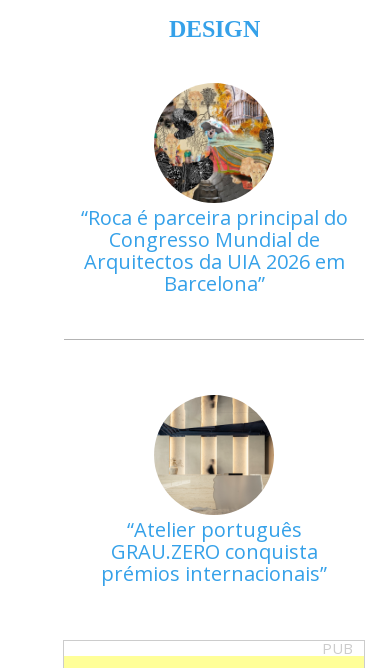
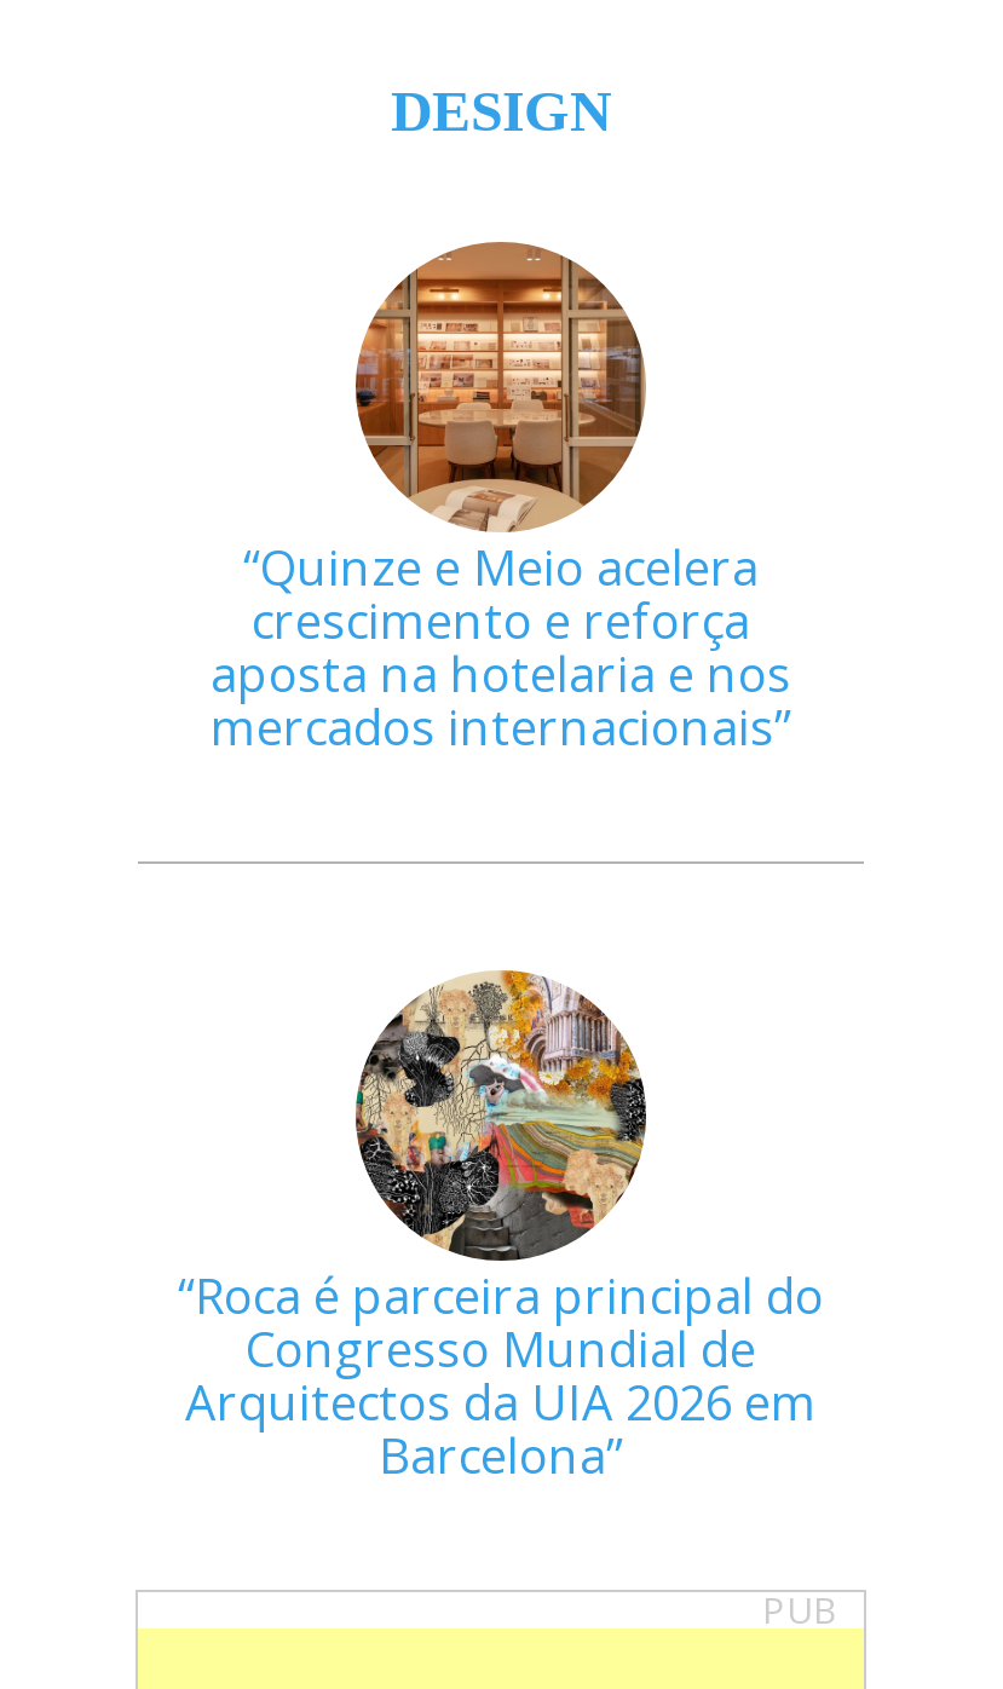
+ [image]
+ Quinze e Meio acelera
+ crescimento e reforça
+ aposta na hotelaria e nos
+ mercados internacionais

moved down: [image] | Roca é parceira principal do | Congresso Mundial de | Arquitectos da UIA 2026 em | Barcelona

- [image]
- Atelier português
- GRAU.ZERO conquista
- prémios internacionais
